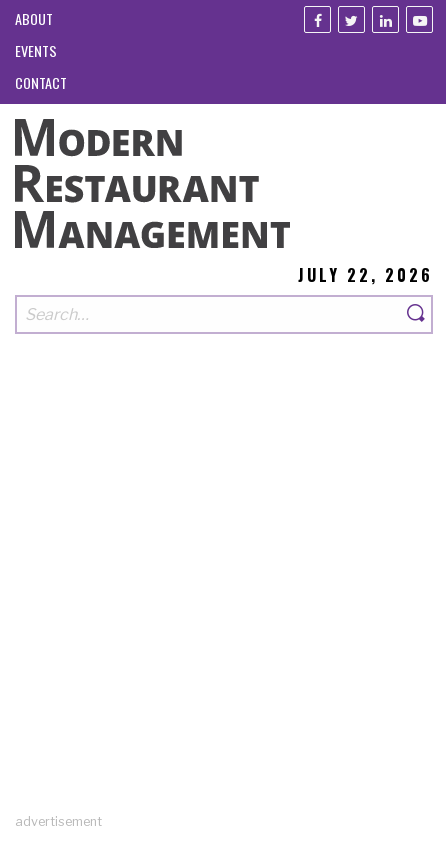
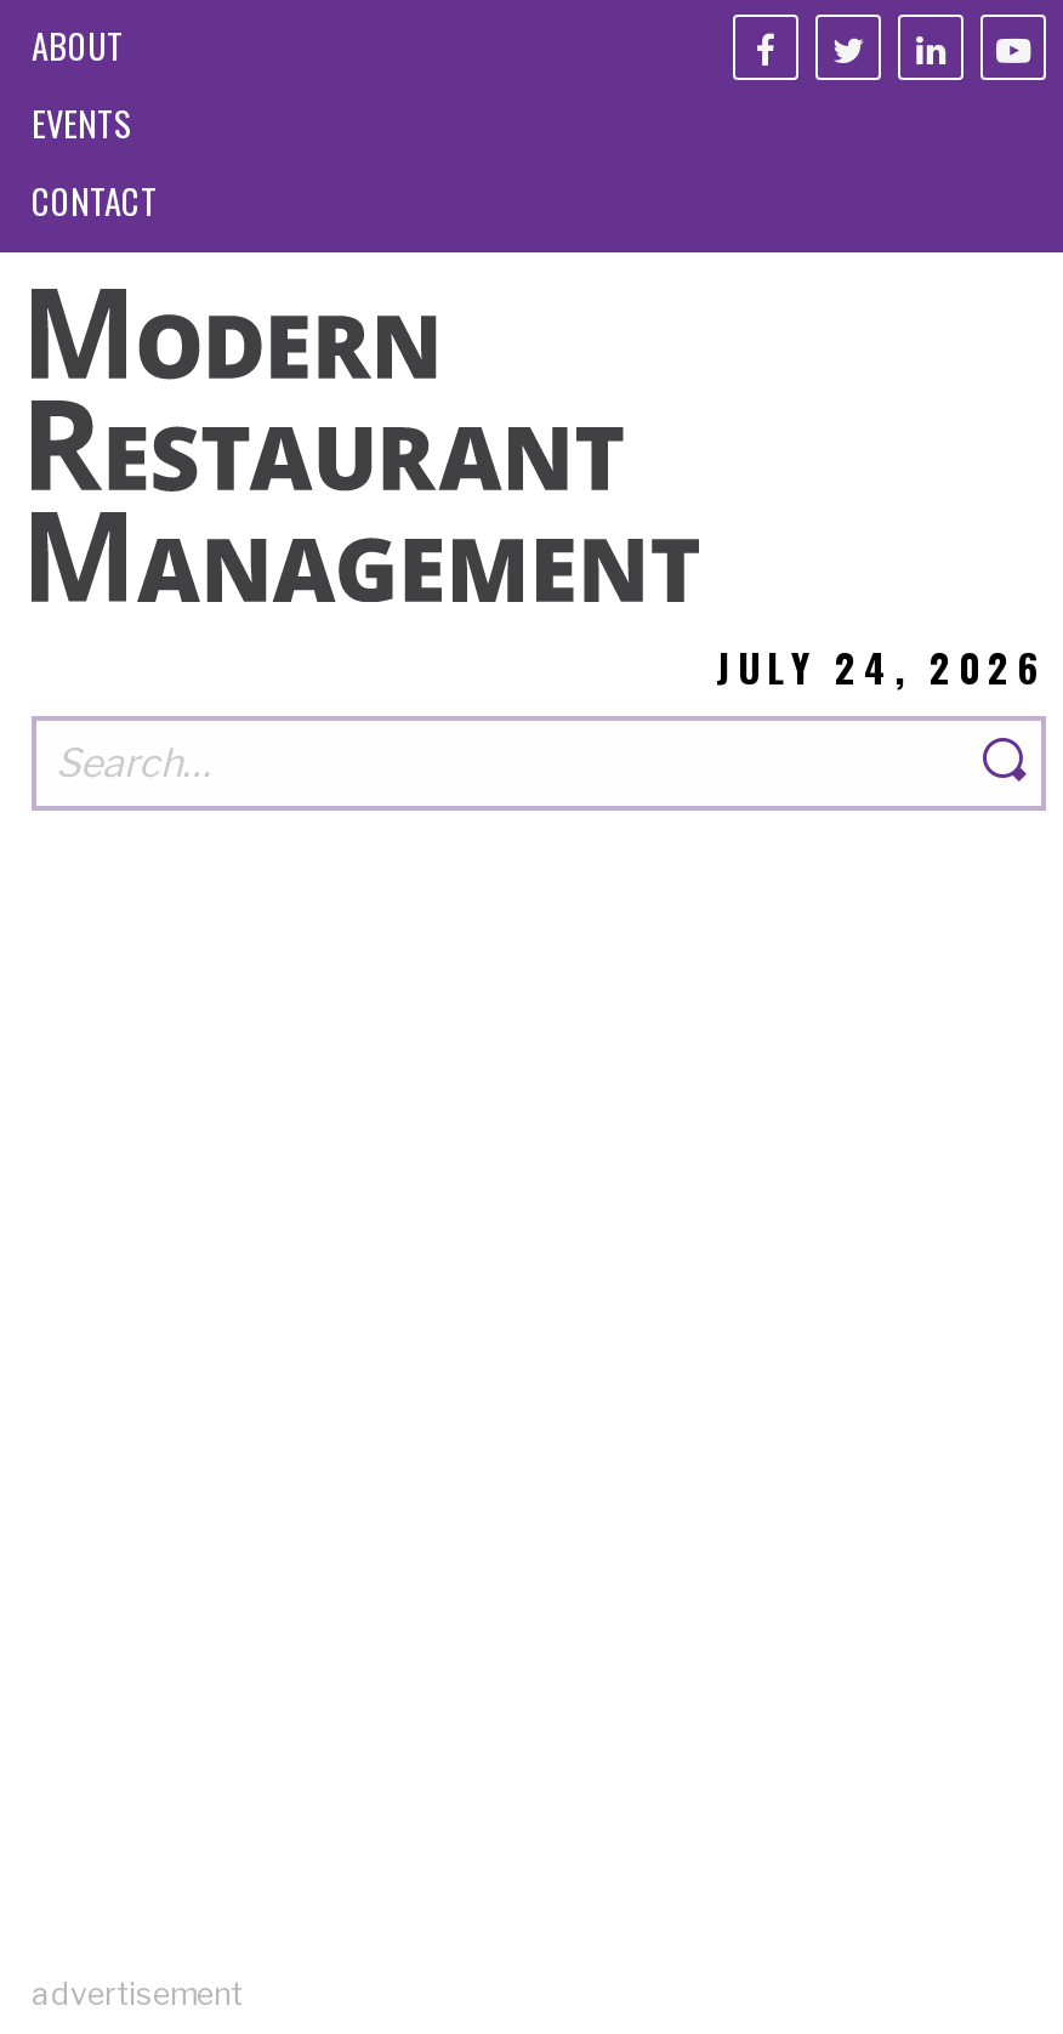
- JULY 22, 2026
+ JULY 24, 2026
